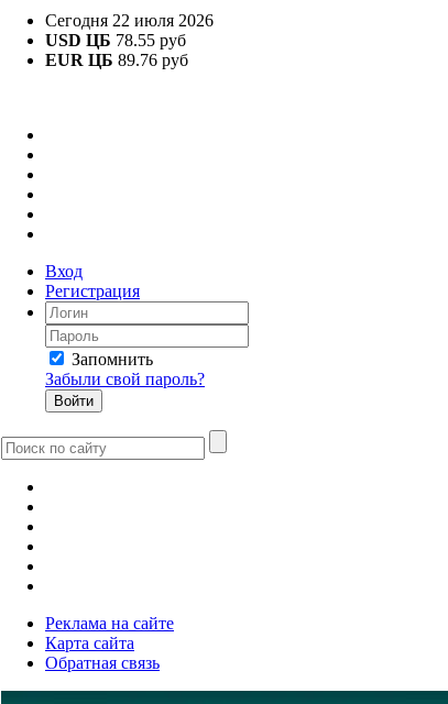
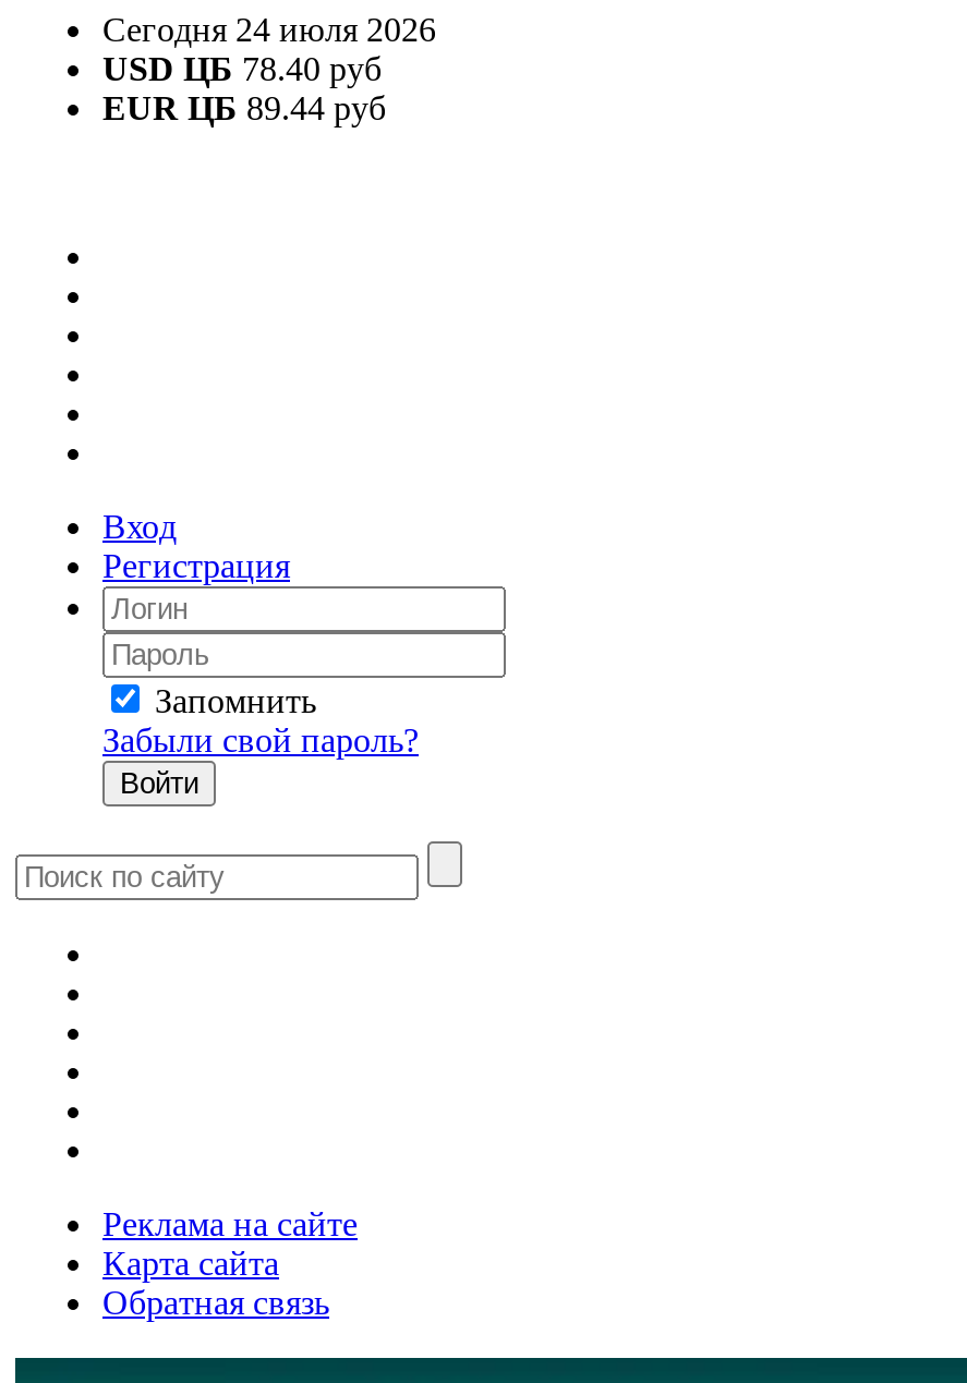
- Сегодня 22 июля 2026
+ Сегодня 24 июля 2026

- USD ЦБ 78.55 руб
+ USD ЦБ 78.40 руб

- EUR ЦБ 89.76 руб
+ EUR ЦБ 89.44 руб
